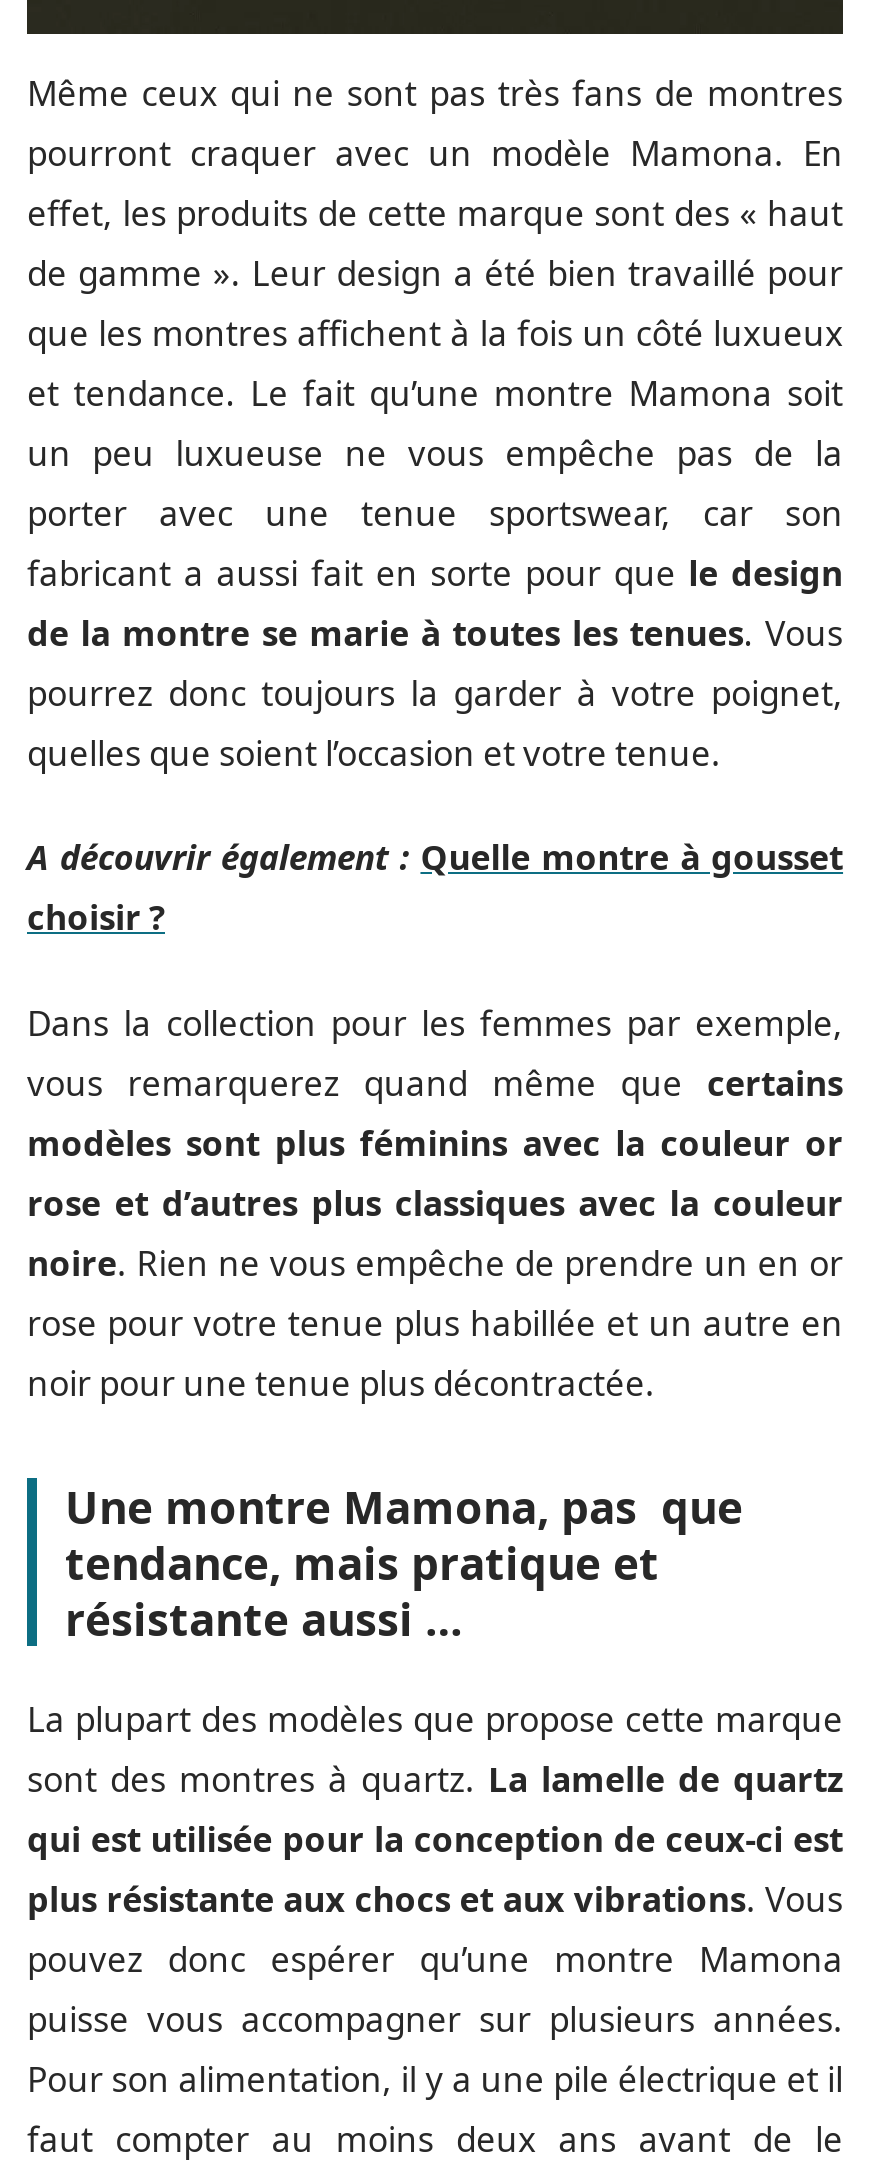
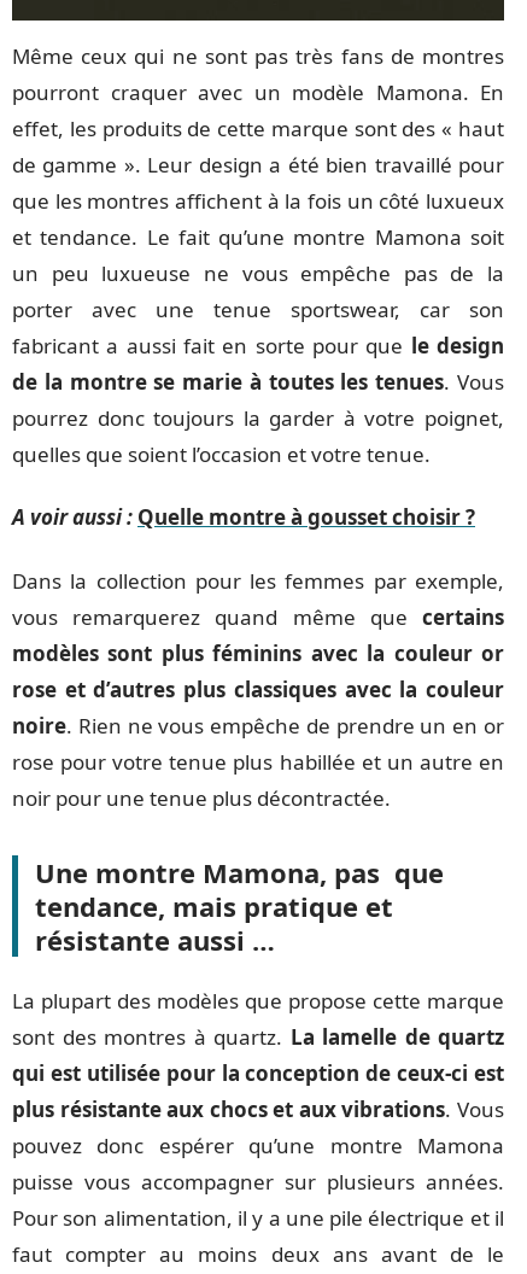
- A découvrir également : Quelle montre à gousset
- choisir ?
+ A voir aussi : Quelle montre à gousset choisir ?
